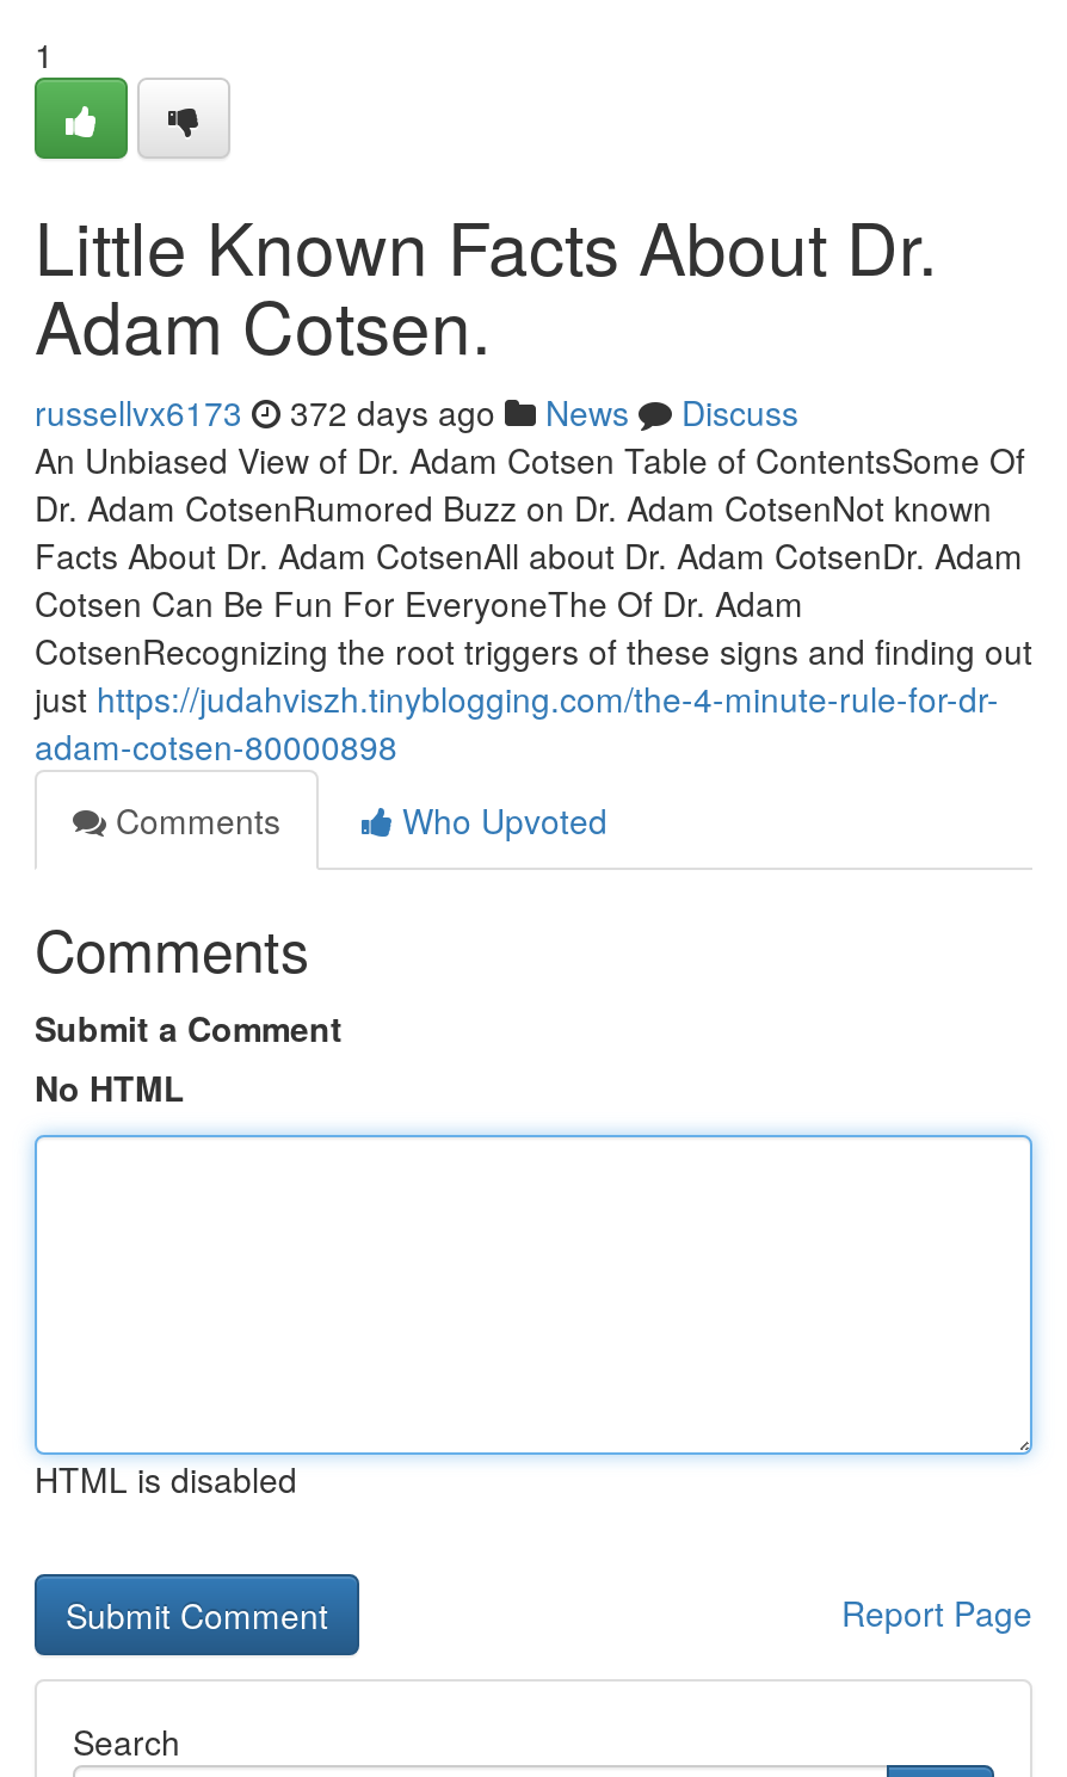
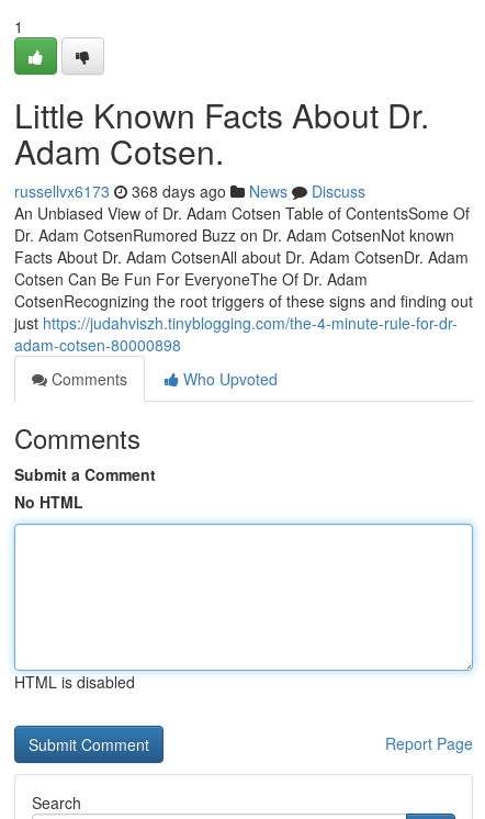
- russellvx6173 372 days ago News Discuss
+ russellvx6173 368 days ago News Discuss
